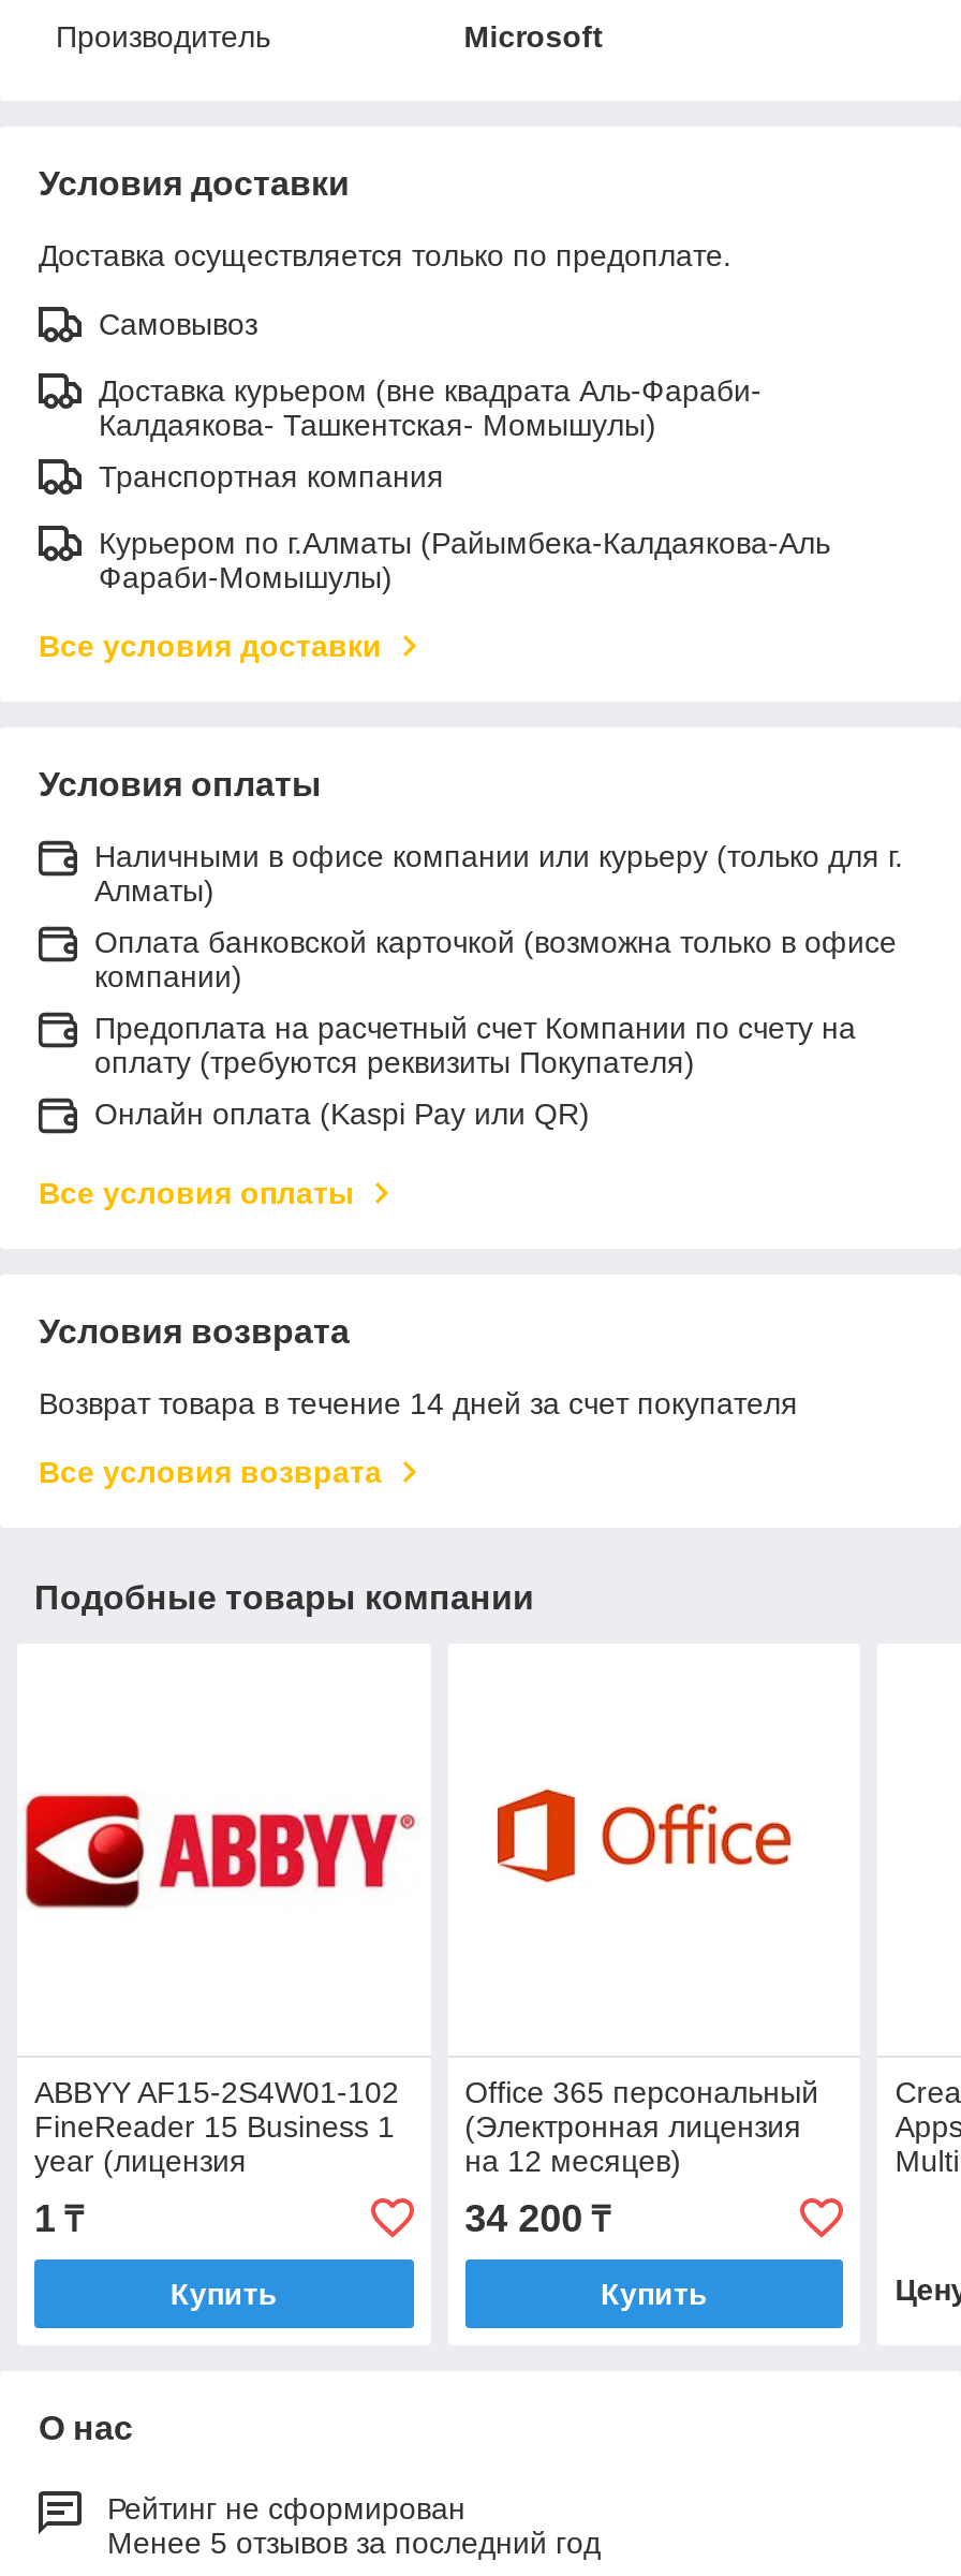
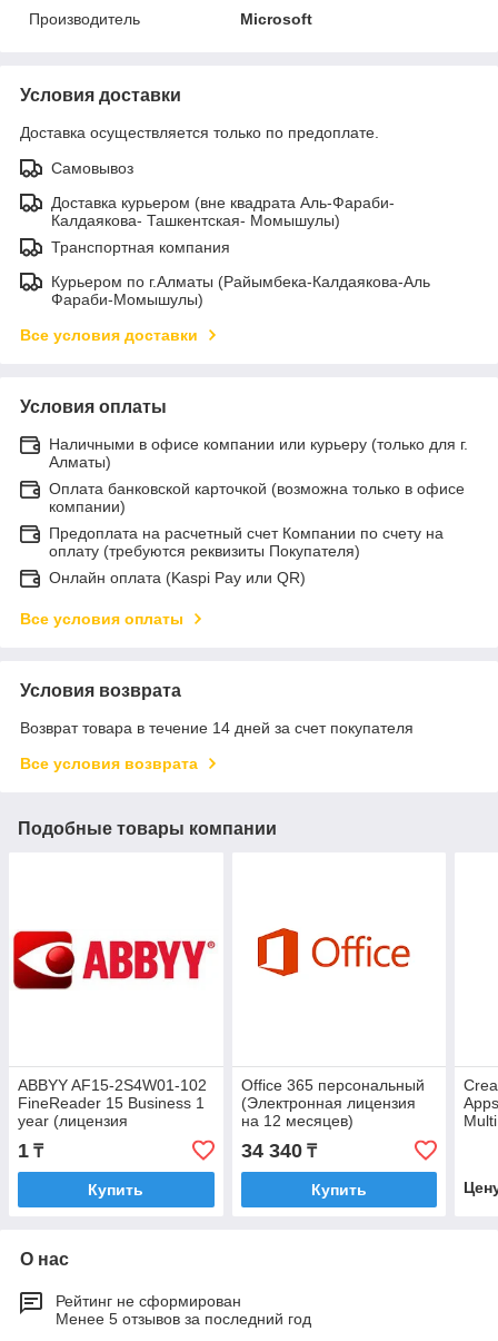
- 34 200 ₸
+ 34 340 ₸
